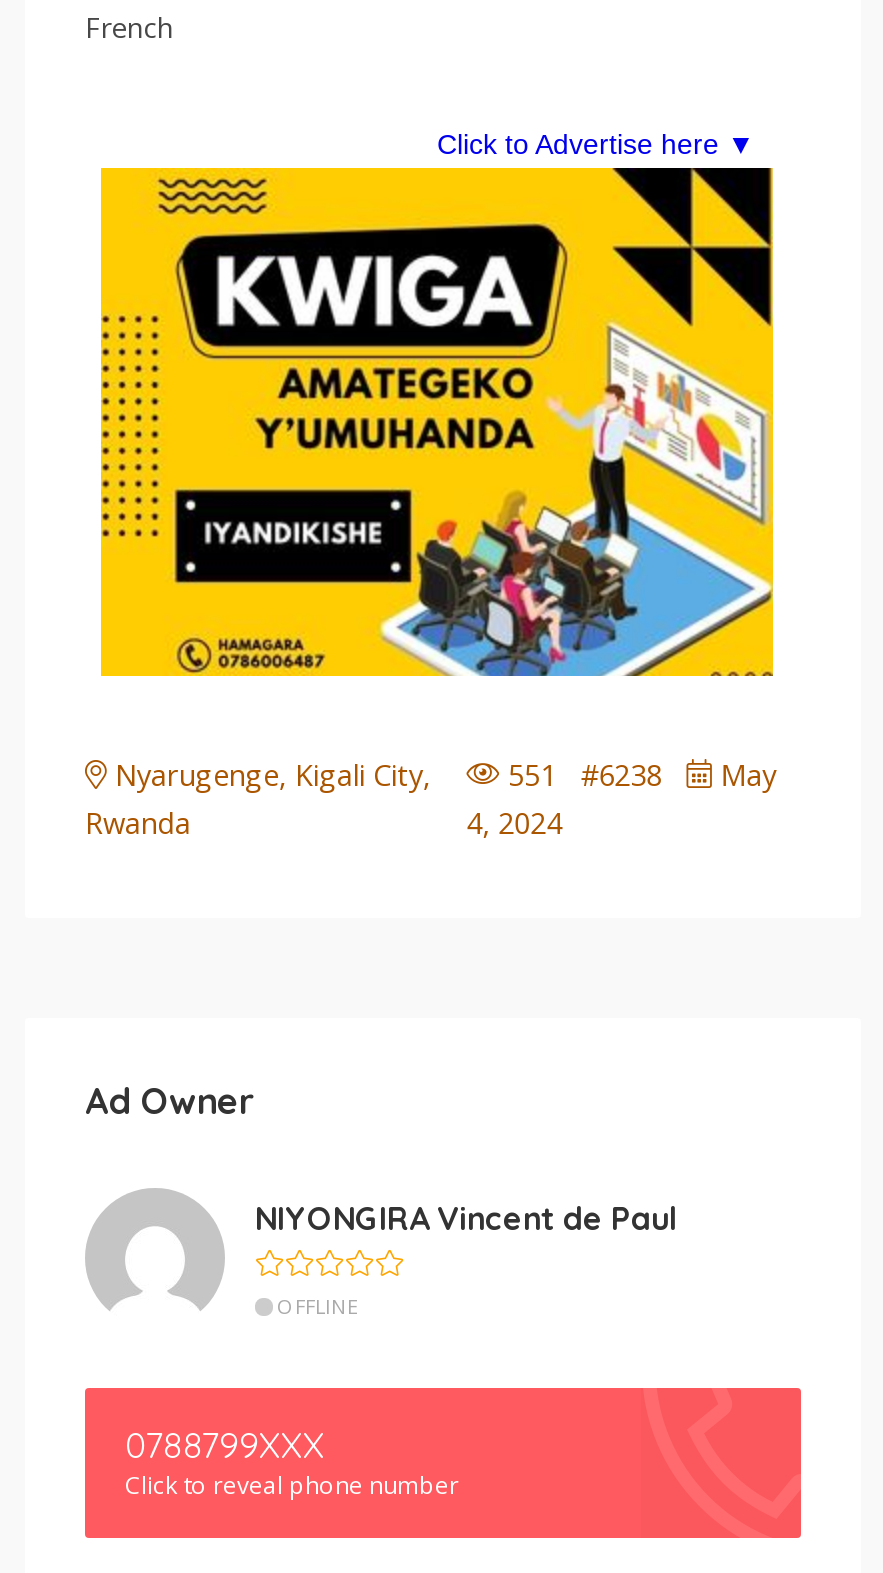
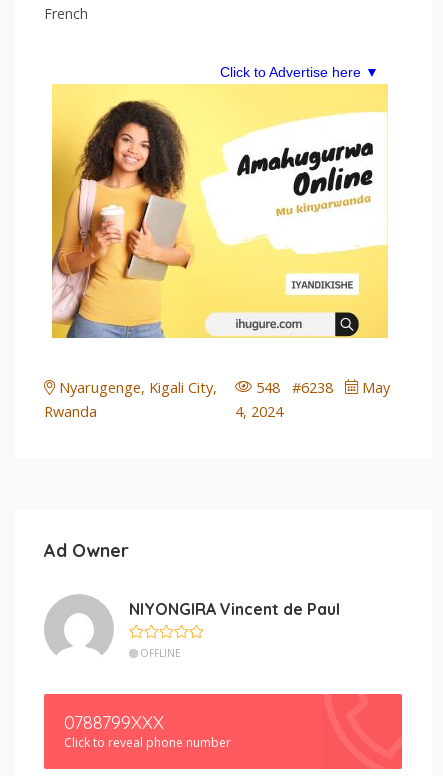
- [image]
- Nyarugenge, Kigali City, 551 #6238 May
+ [image]
+ Nyarugenge, Kigali City, 548 #6238 May
